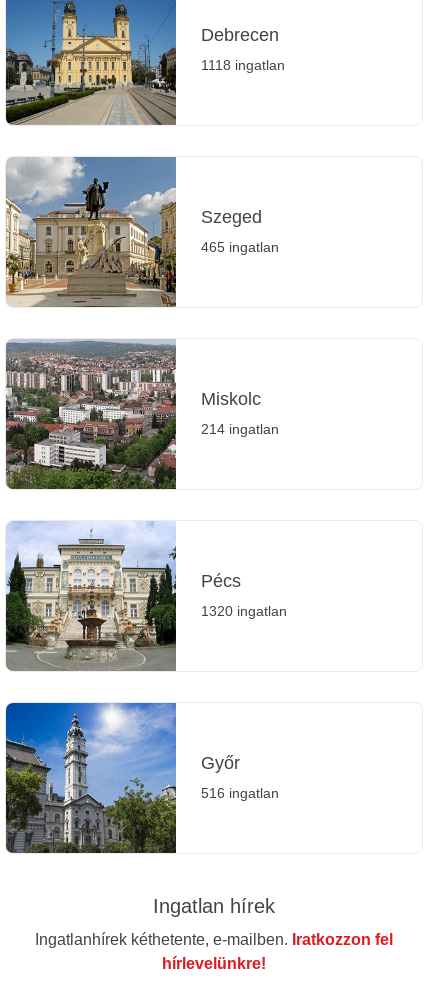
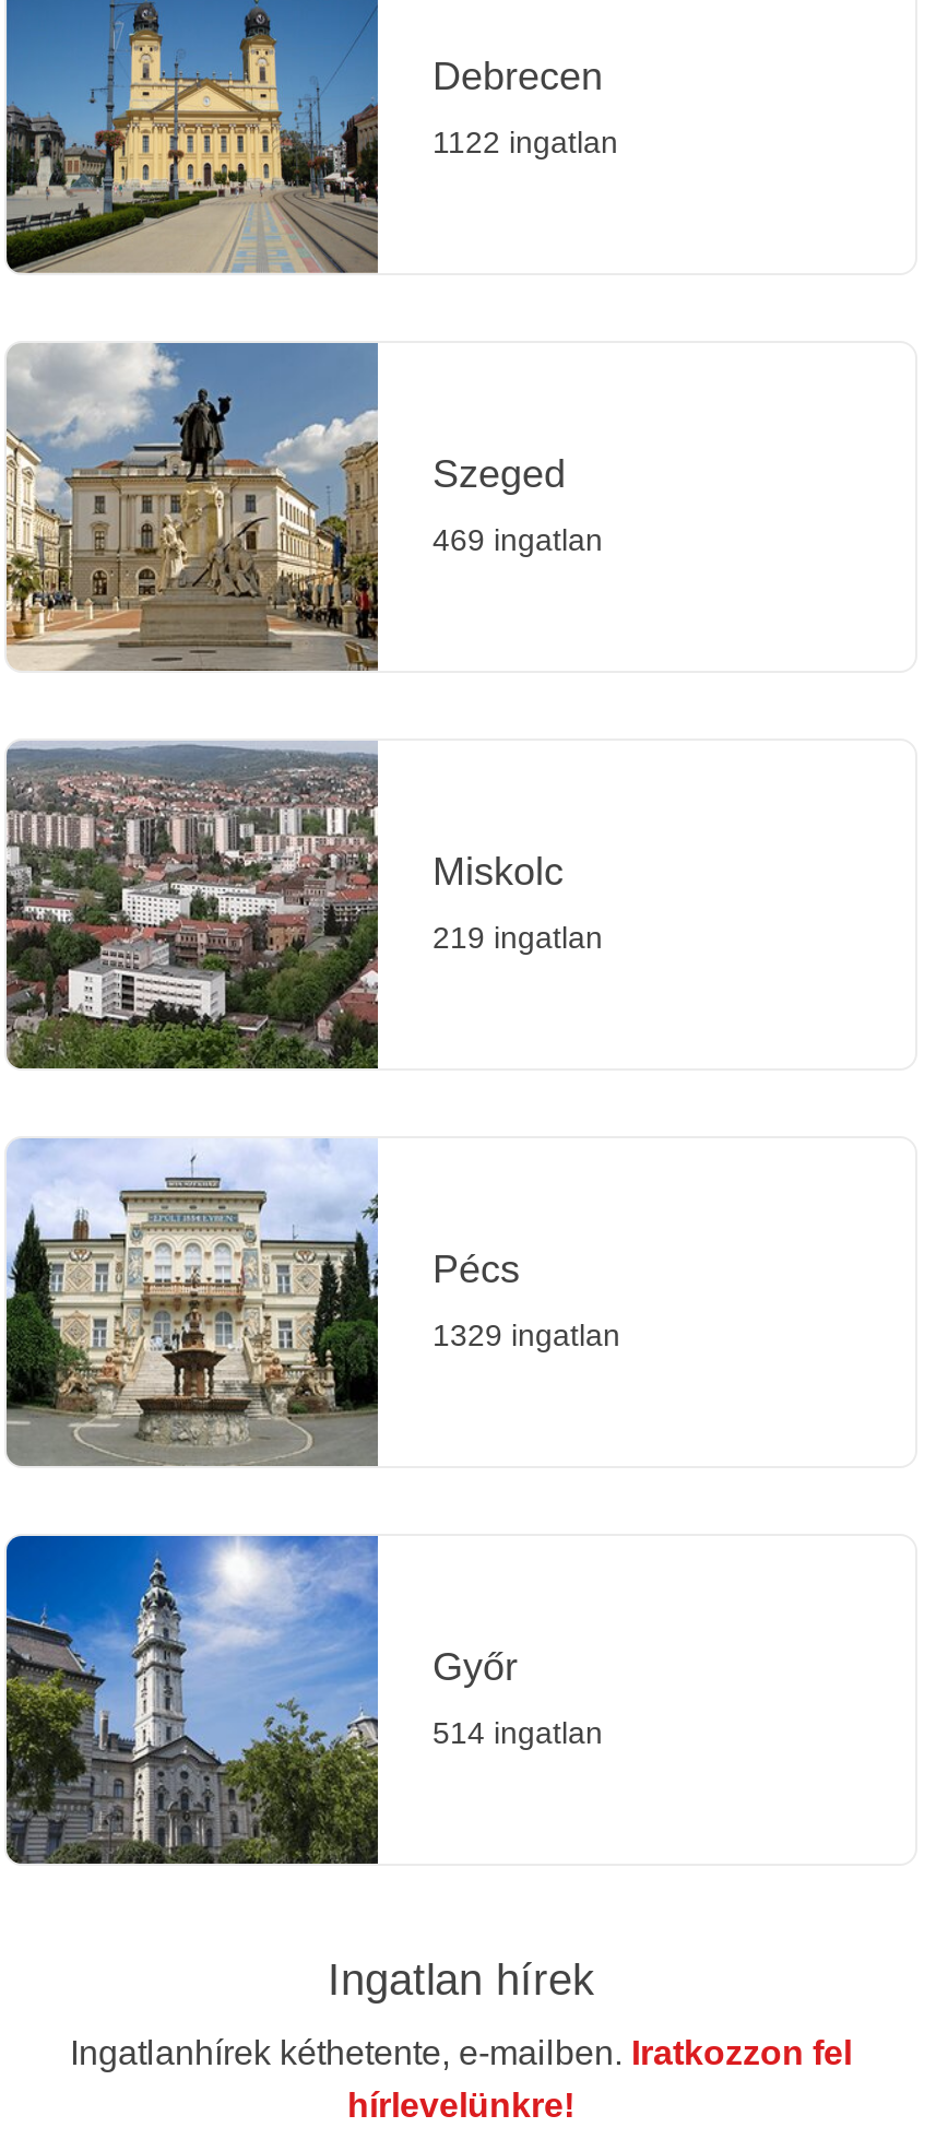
- 1118 ingatlan
+ 1122 ingatlan

- 465 ingatlan
+ 469 ingatlan

- 214 ingatlan
+ 219 ingatlan

- 1320 ingatlan
+ 1329 ingatlan

- 516 ingatlan
+ 514 ingatlan
